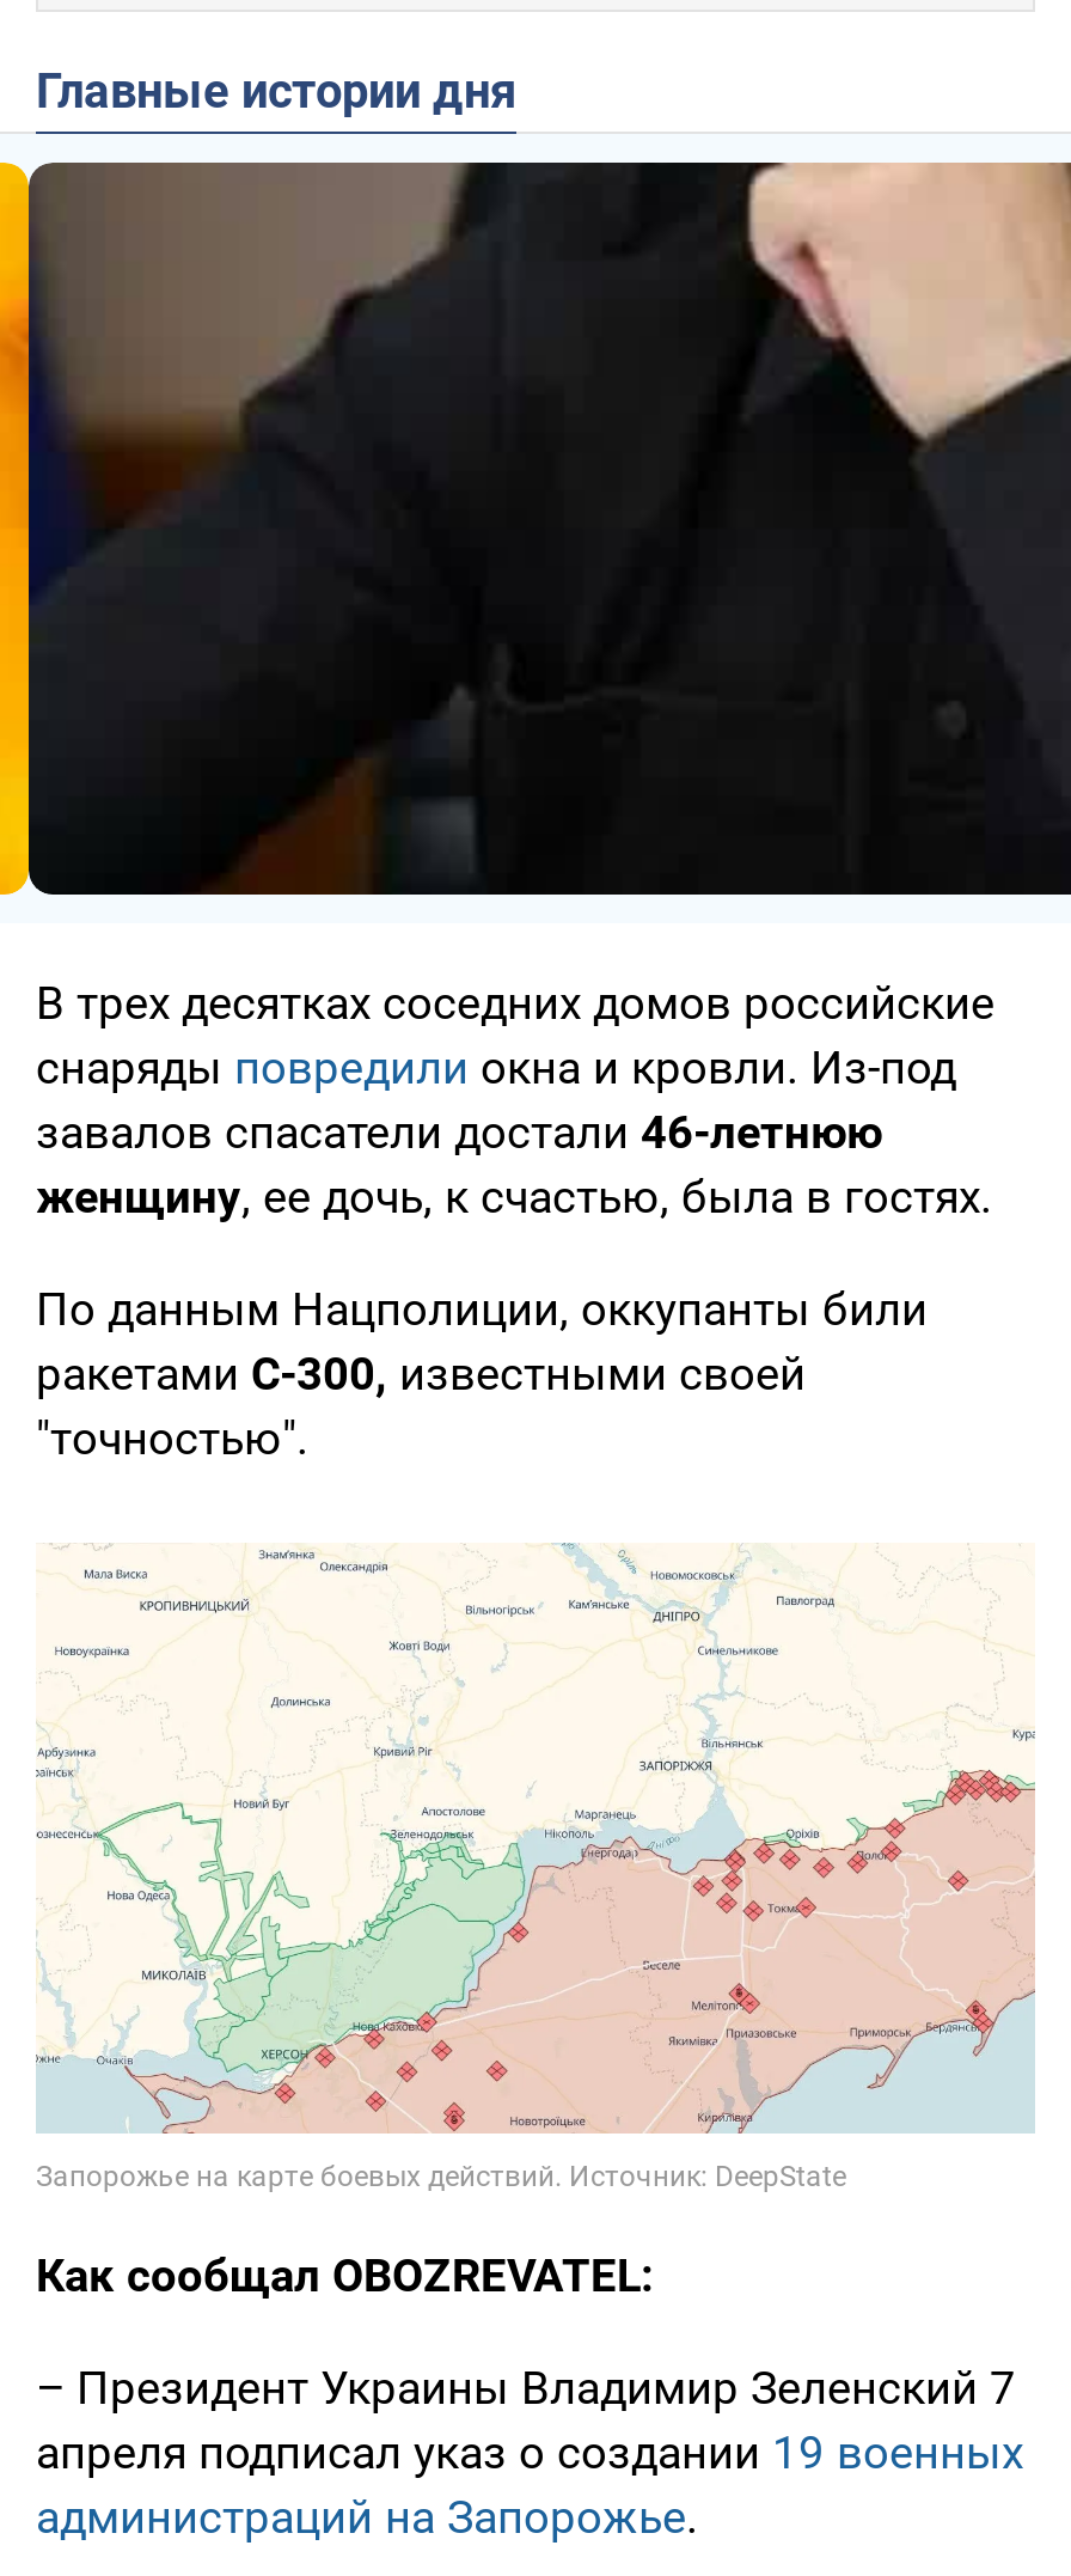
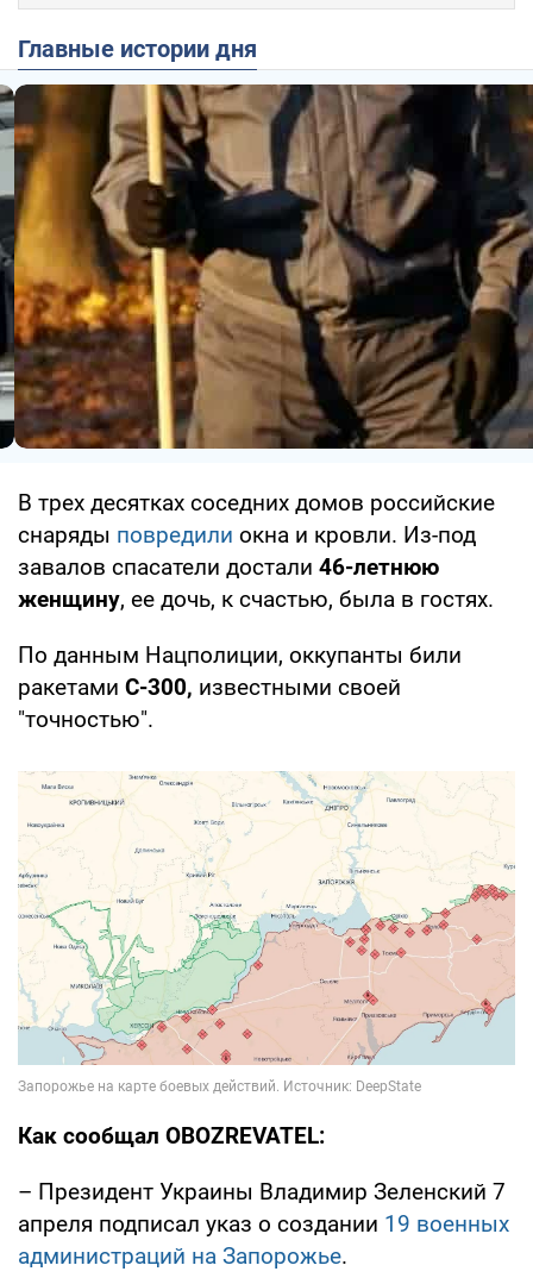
- [image]
+ [image]
